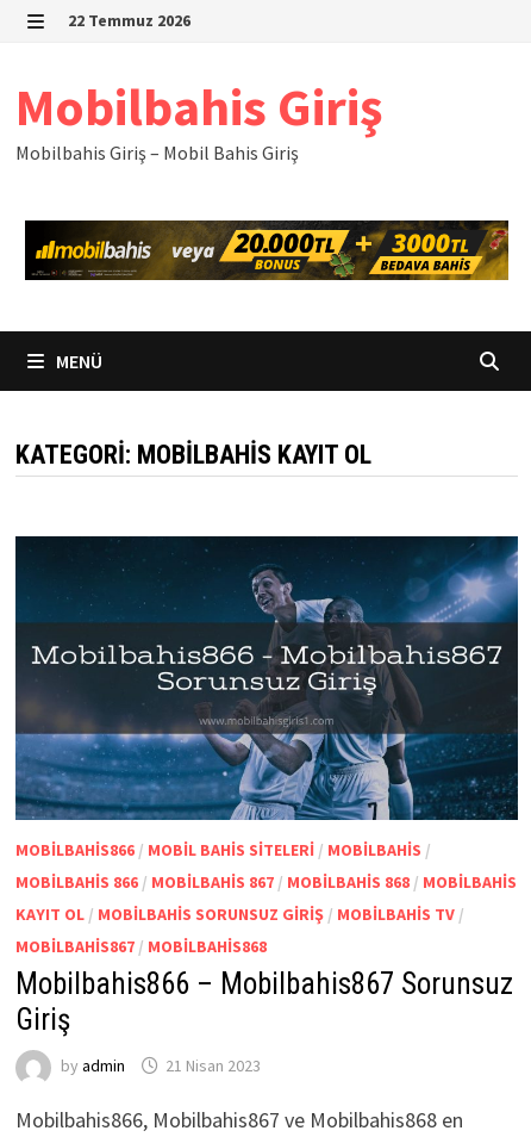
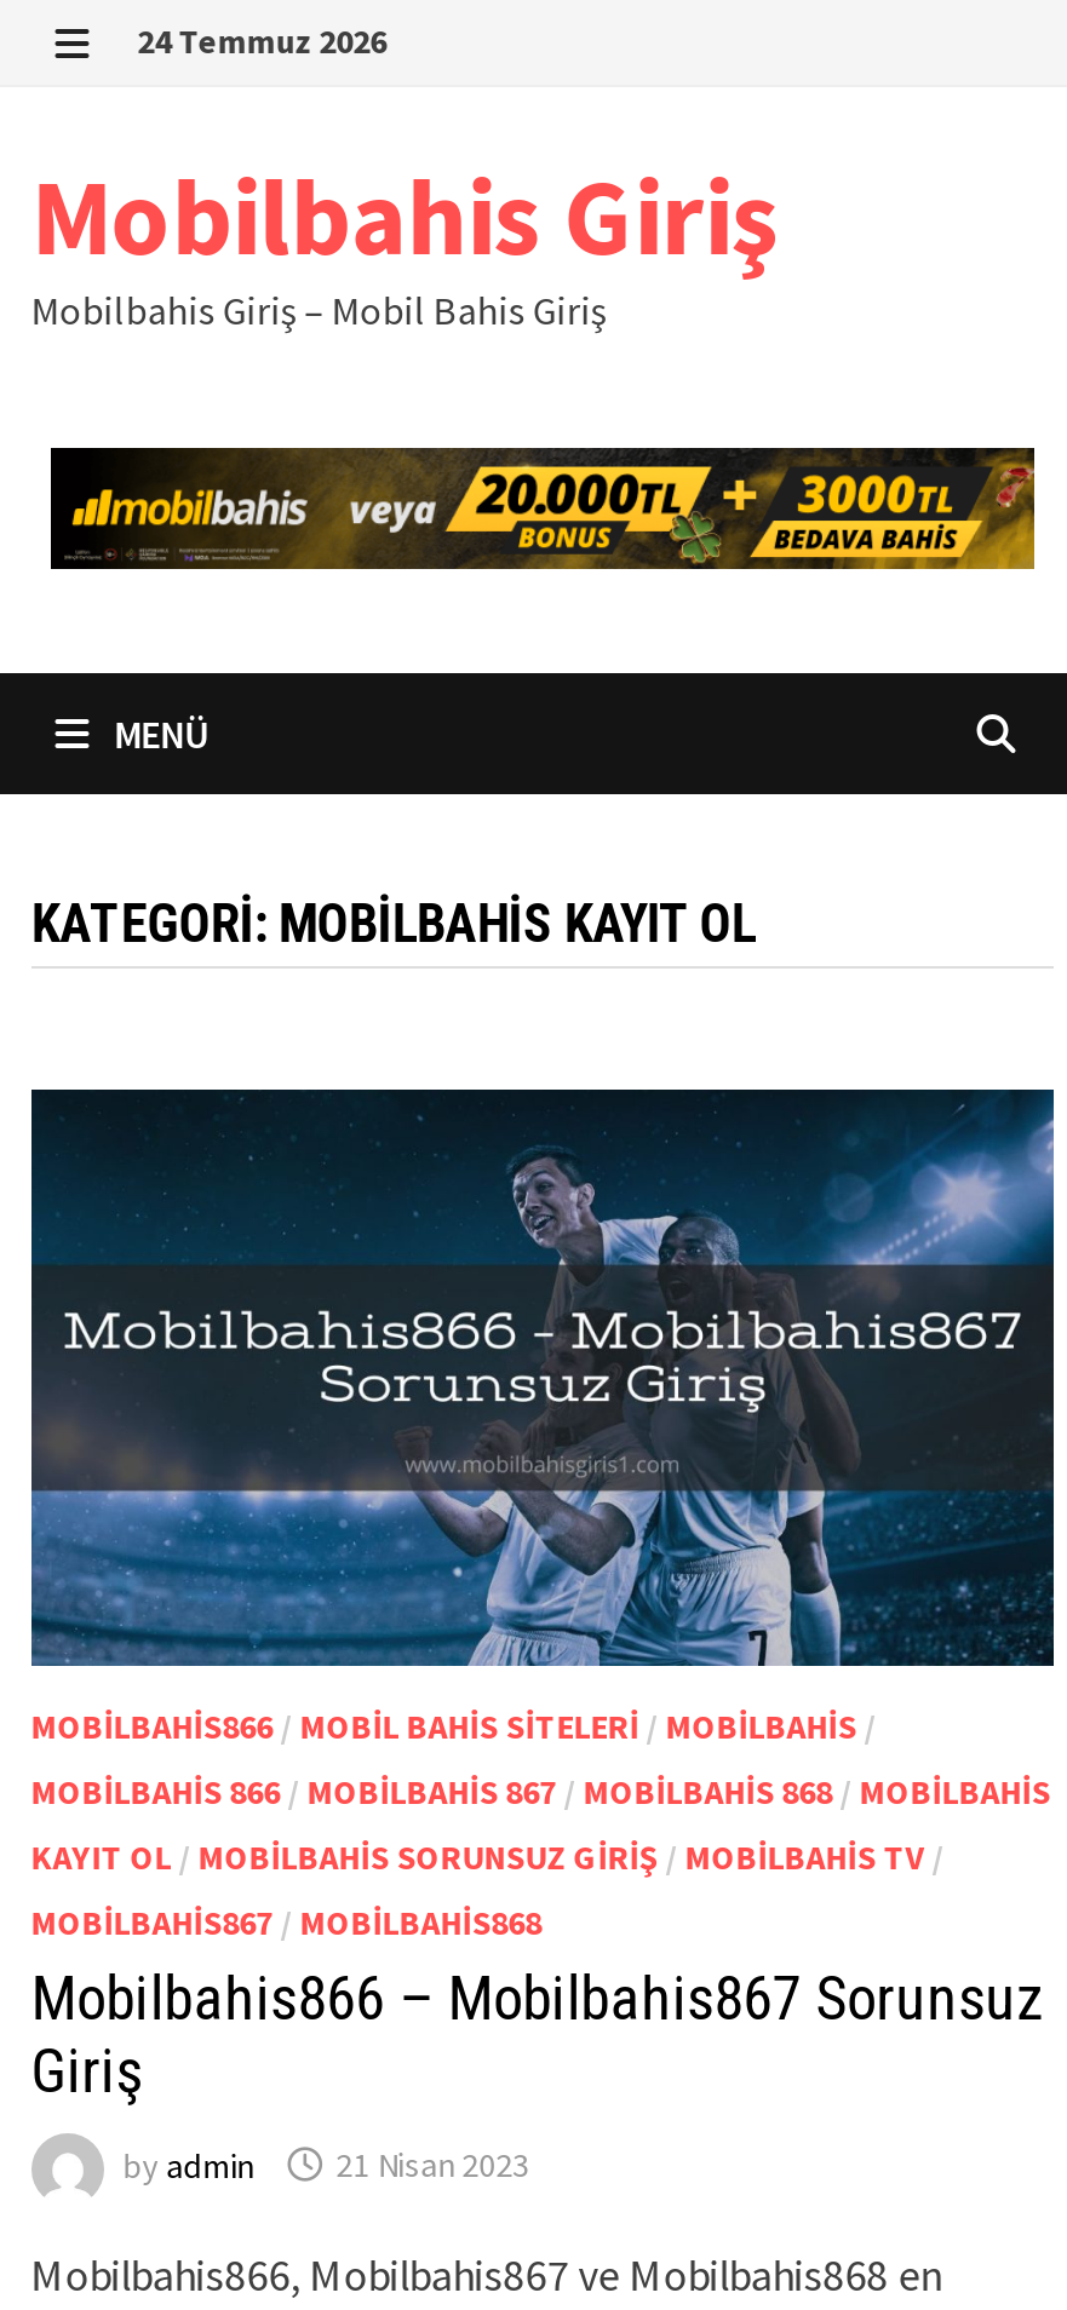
- 22 Temmuz 2026
+ 24 Temmuz 2026
